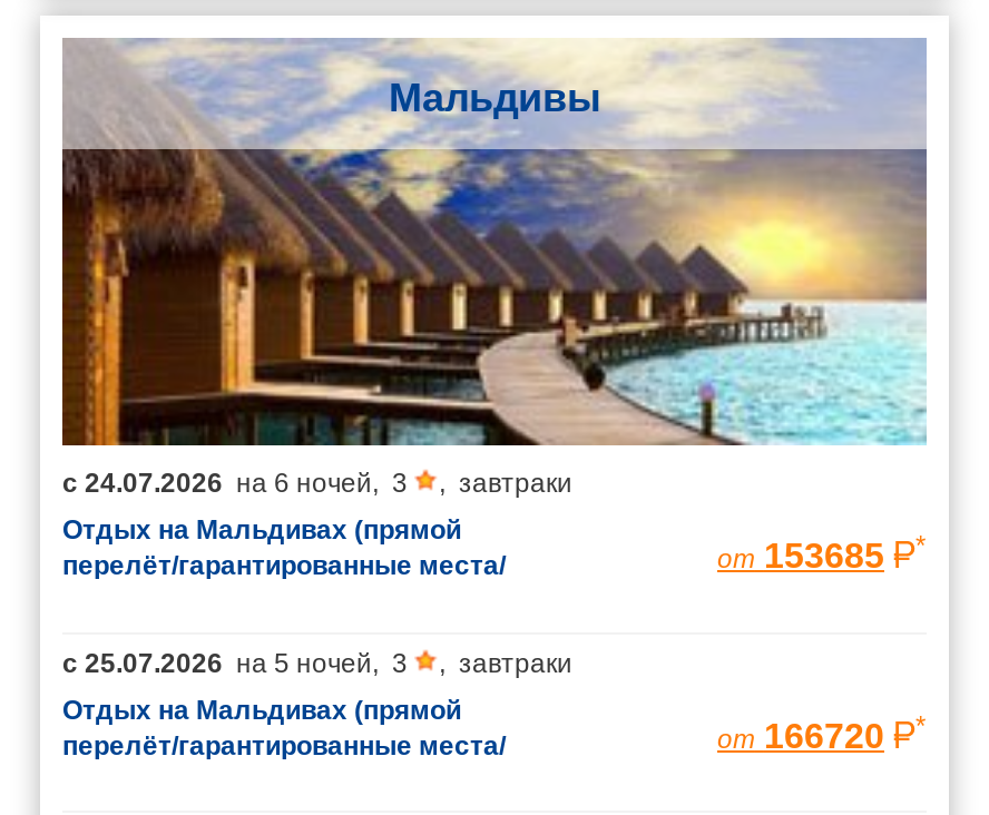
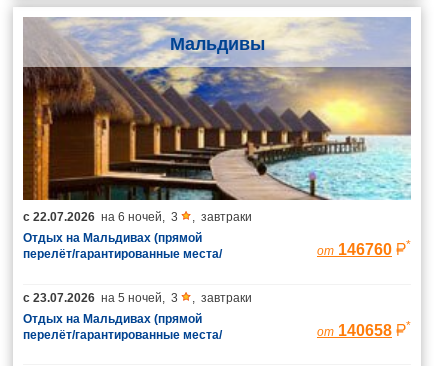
- с 24.07.2026 на 6 ночей, 3 , завтраки
+ с 22.07.2026 на 6 ночей, 3 , завтраки

- от 153685
+ от 146760

- с 25.07.2026 на 5 ночей, 3 , завтраки
+ с 23.07.2026 на 5 ночей, 3 , завтраки

- от 166720
+ от 140658
